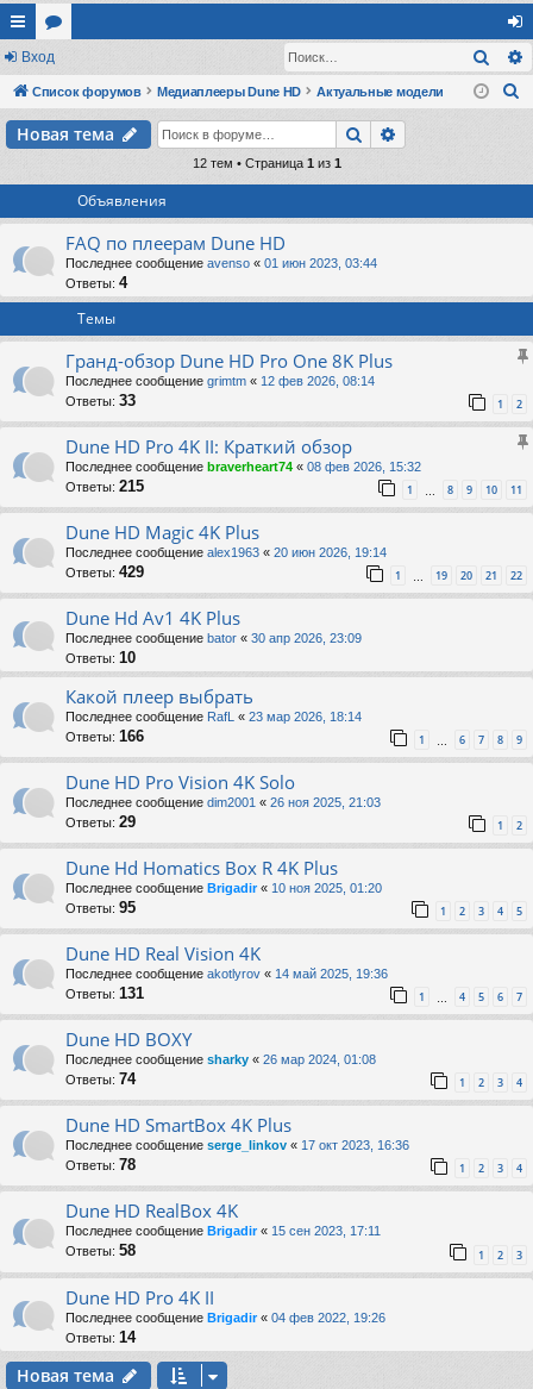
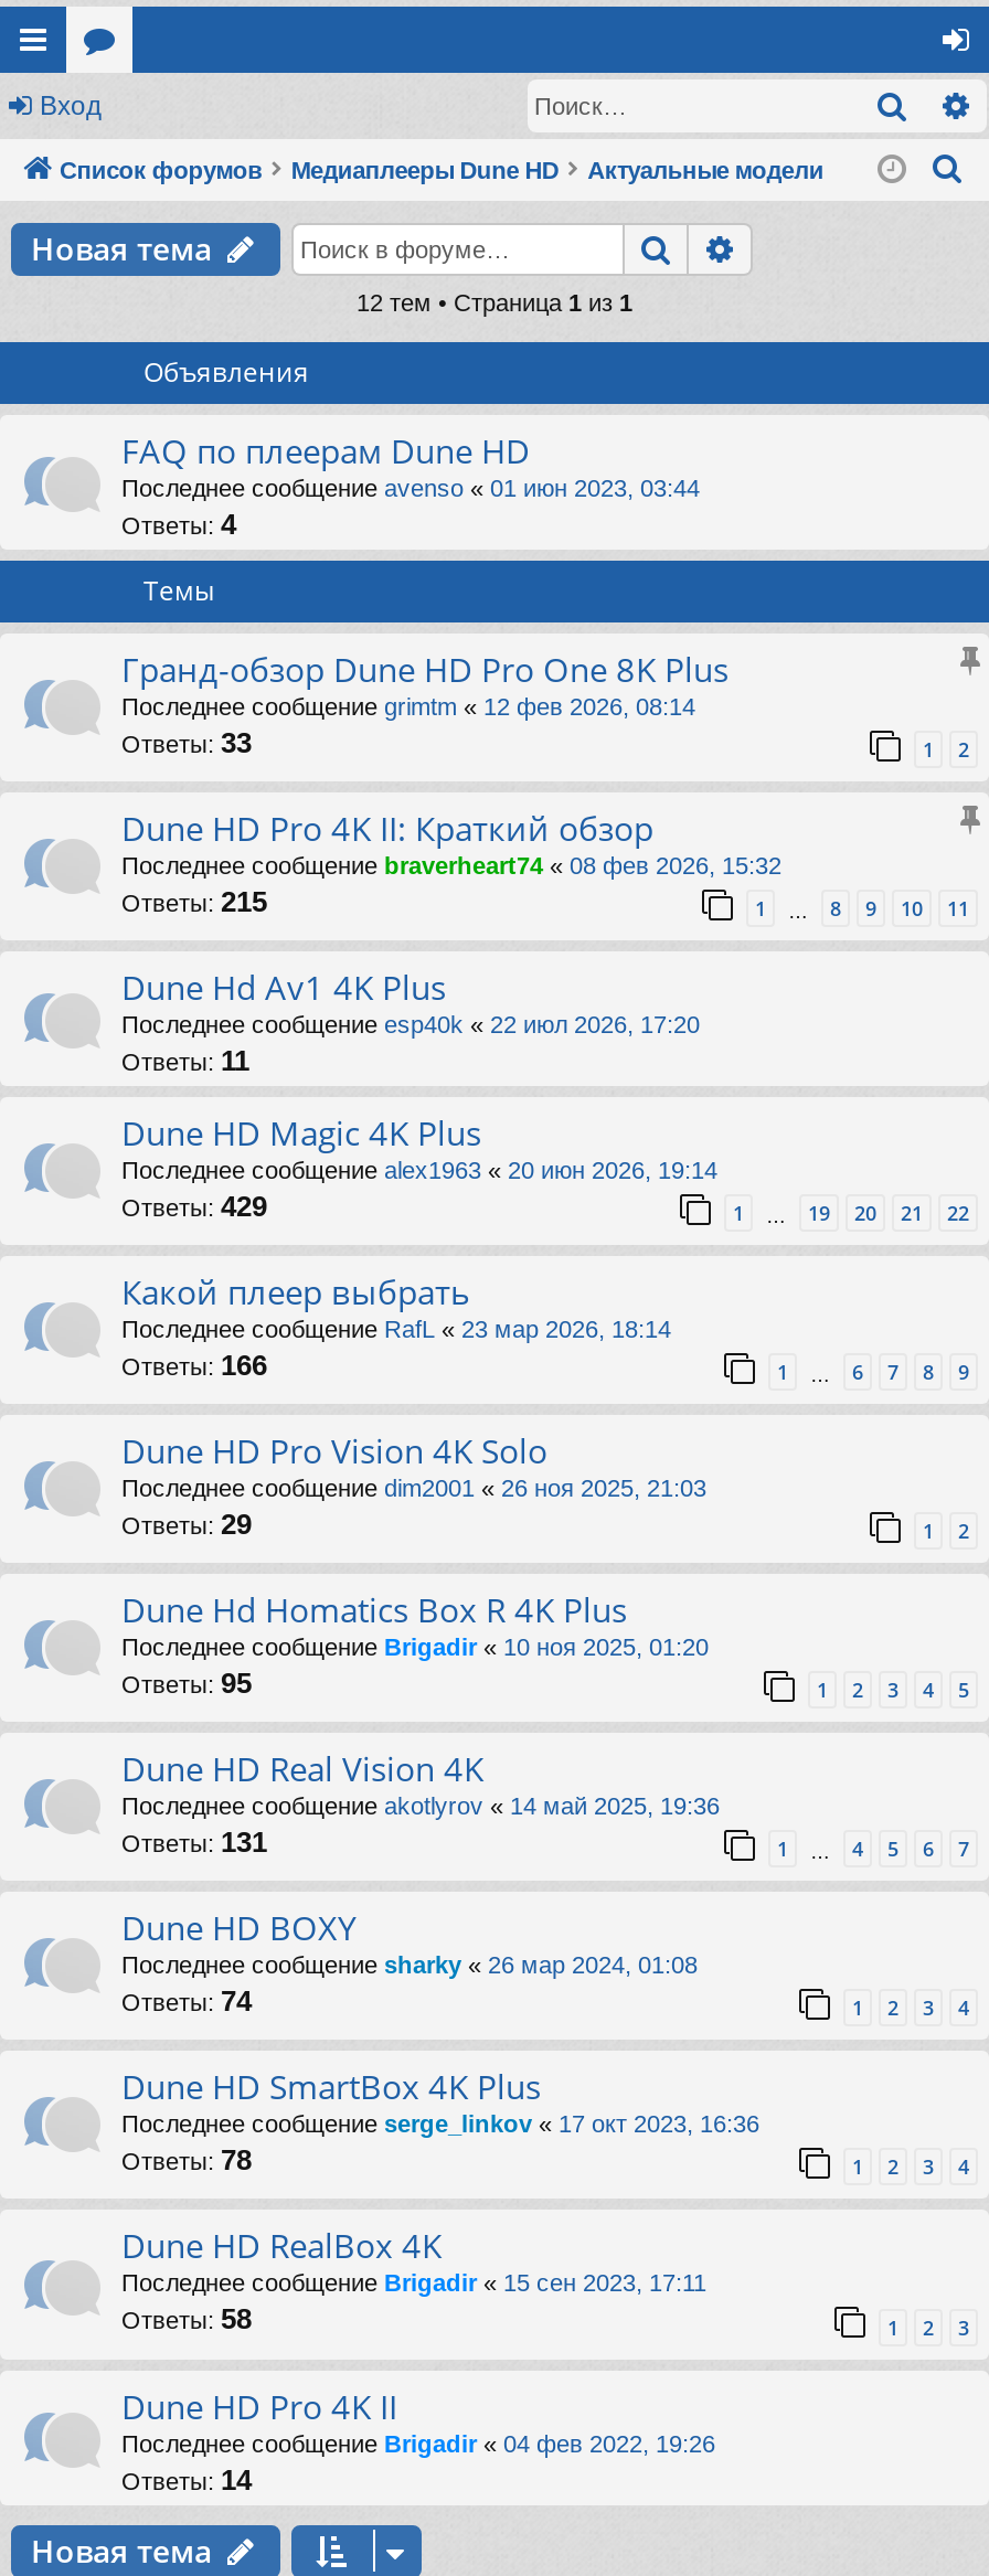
+ Последнее сообщение esp40k «22 июл 2026, 17:20
+ Ответы: 11

moved down: Dune HD Magic 4K Plus | Последнее сообщение alex1963 «20 июн 2026, 19:14 | Ответы: 429 | 1 | 19 | 20 | 21 | 22

moved up: Dune Hd Av1 4K Plus

- Последнее сообщение bator «30 апр 2026, 23:09
- Ответы: 10
